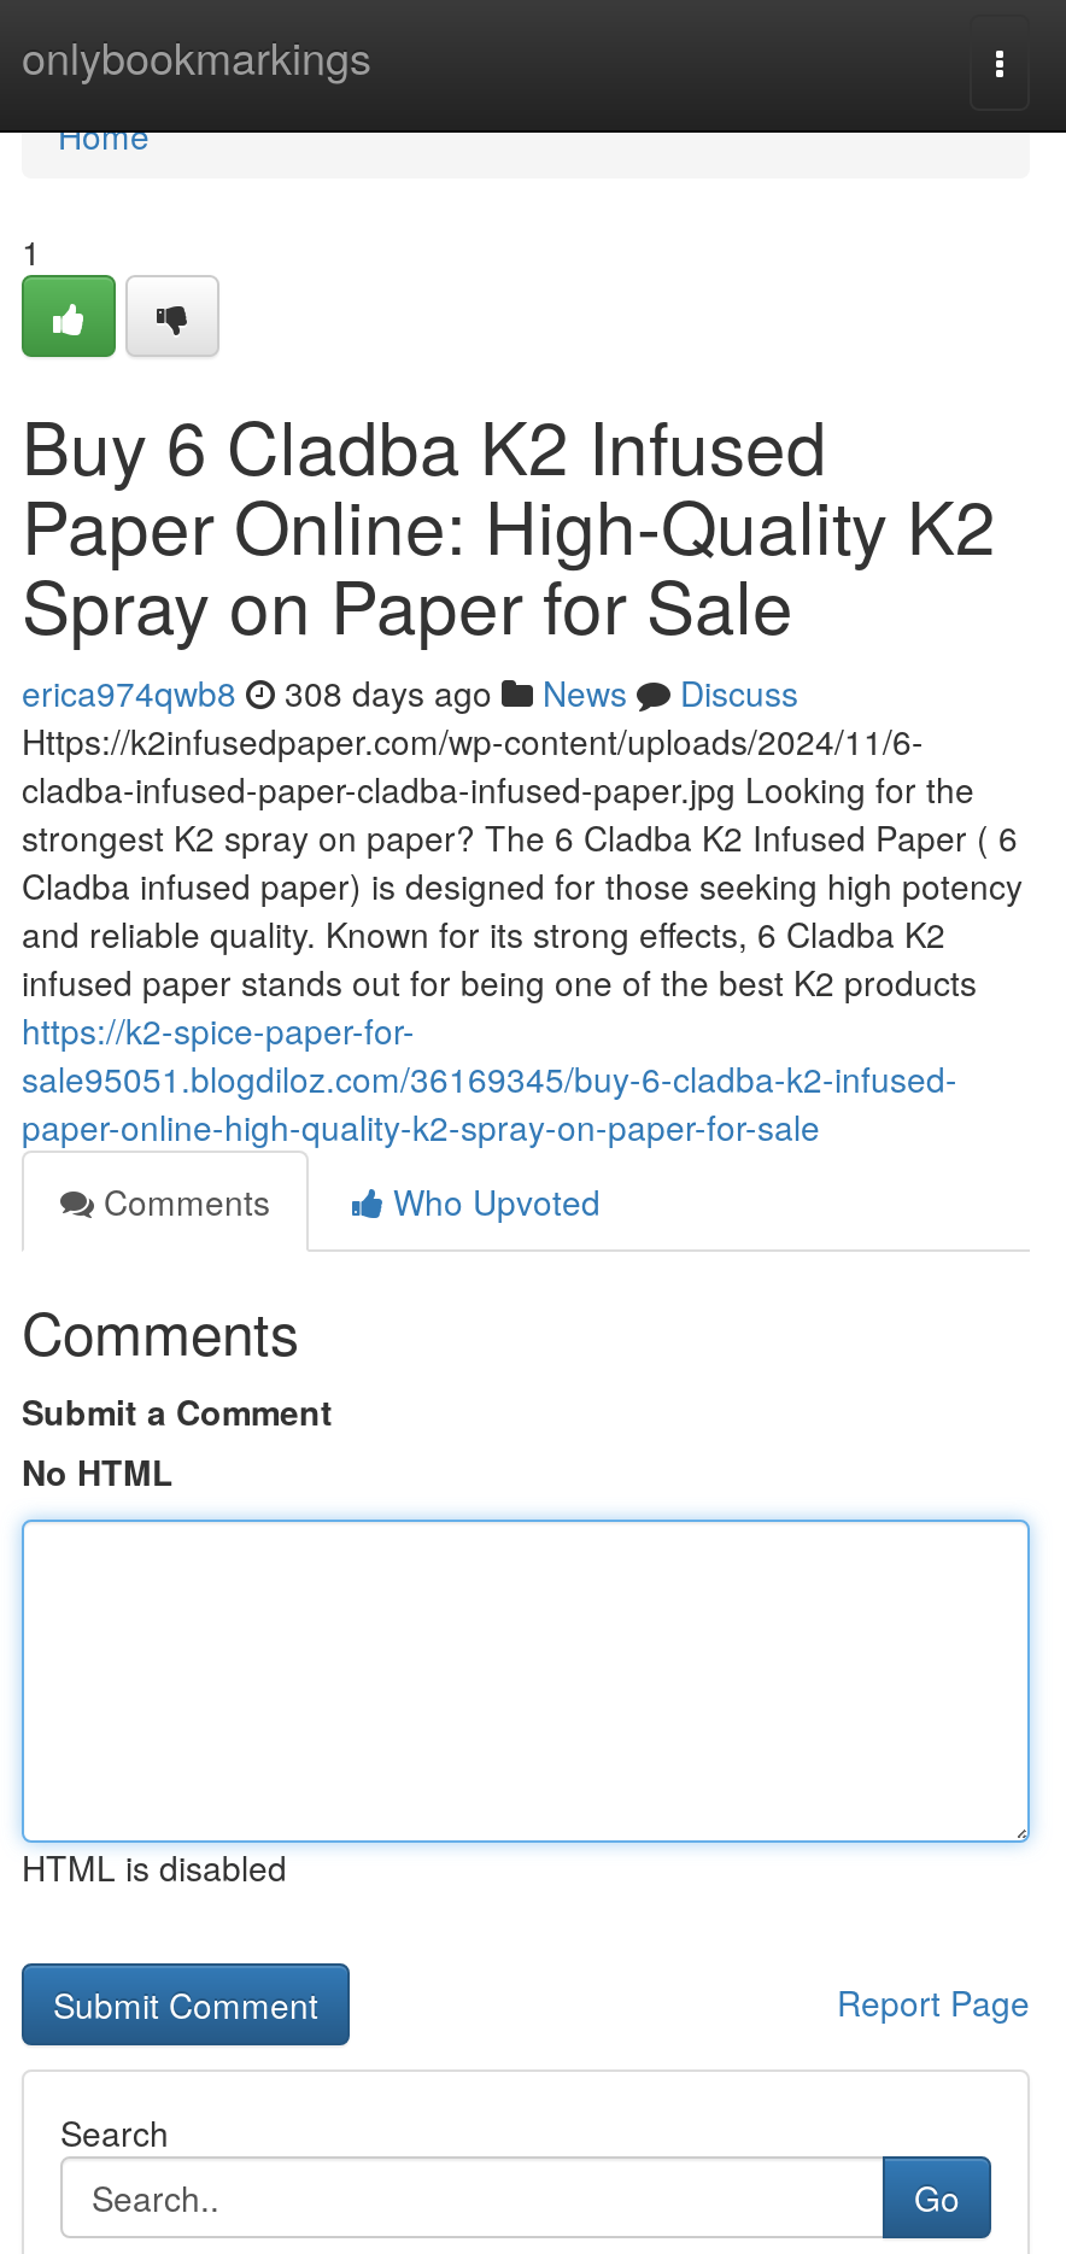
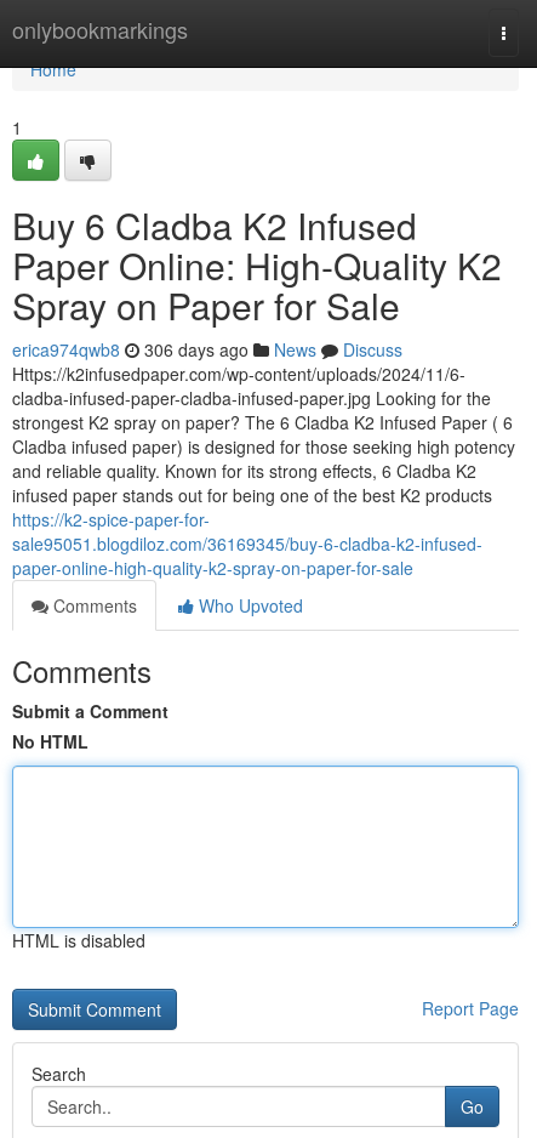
- erica974qwb8 308 days ago News Discuss
+ erica974qwb8 306 days ago News Discuss
